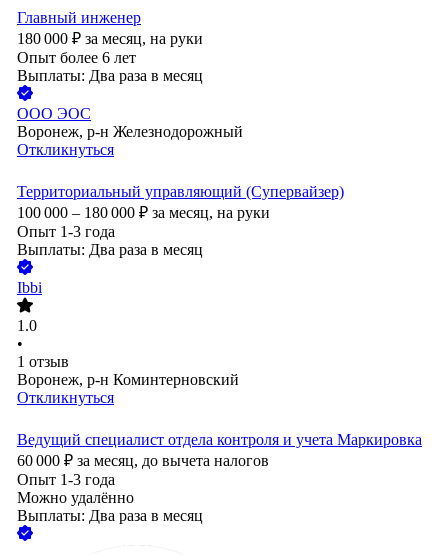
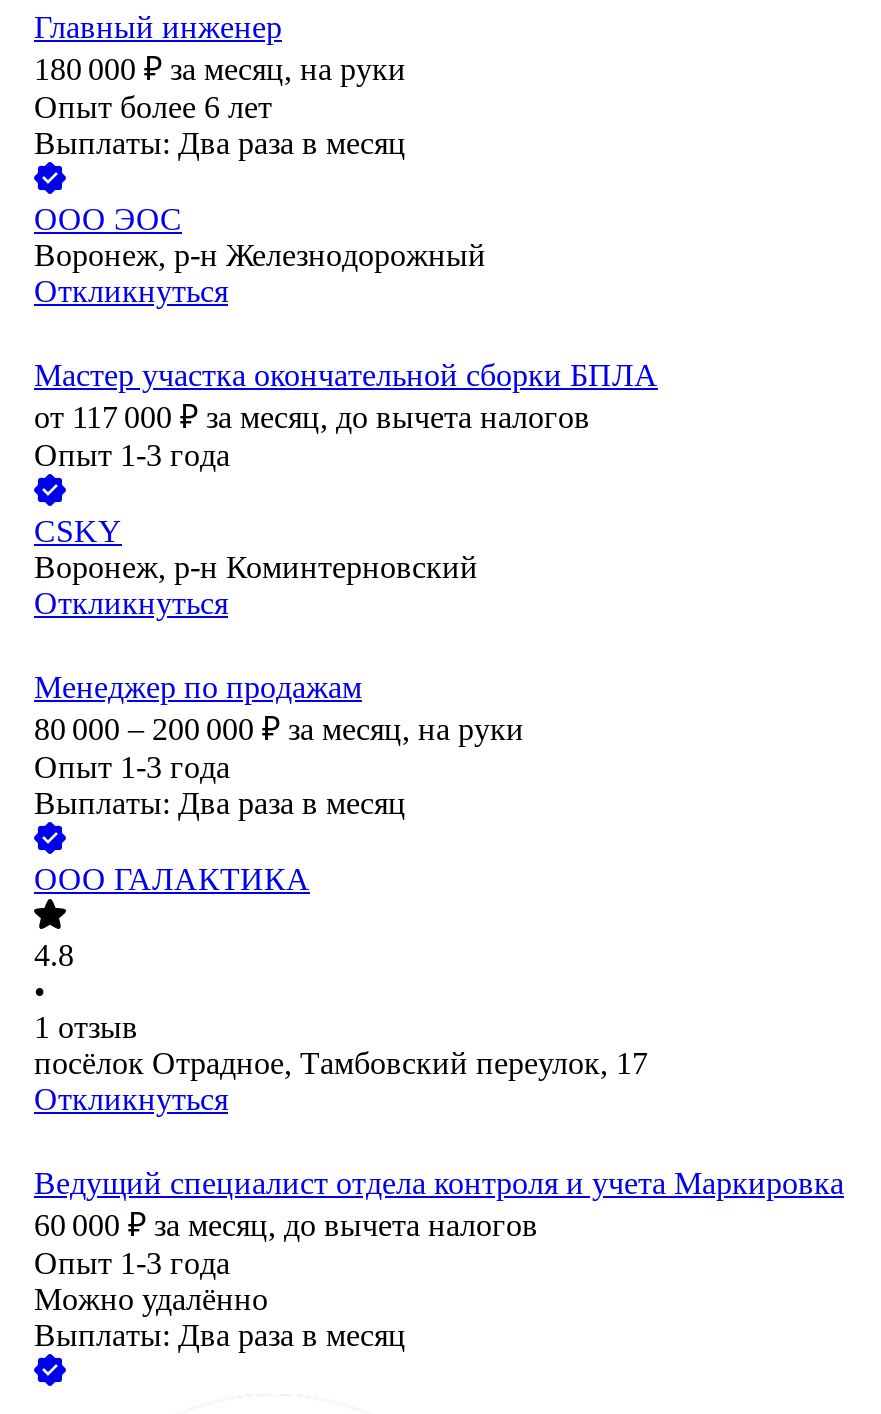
- Территориальный управляющий (Супервайзер)
- 100 000 – 180 000 ₽ за месяц, на руки
+ Мастер участка окончательной сборки БПЛА
+ от 117 000 ₽ за месяц, до вычета налогов
+ Опыт 1-3 года
+ CSKY
+ Откликнуться
+ Менеджер по продажам
+ 80 000 – 200 000 ₽ за месяц, на руки

- Ibbi
+ ООО ГАЛАКТИКА

- 1.0
+ 4.8

moved up: Воронеж, р-н Коминтерновский

+ посёлок Отрадное, Тамбовский переулок, 17
